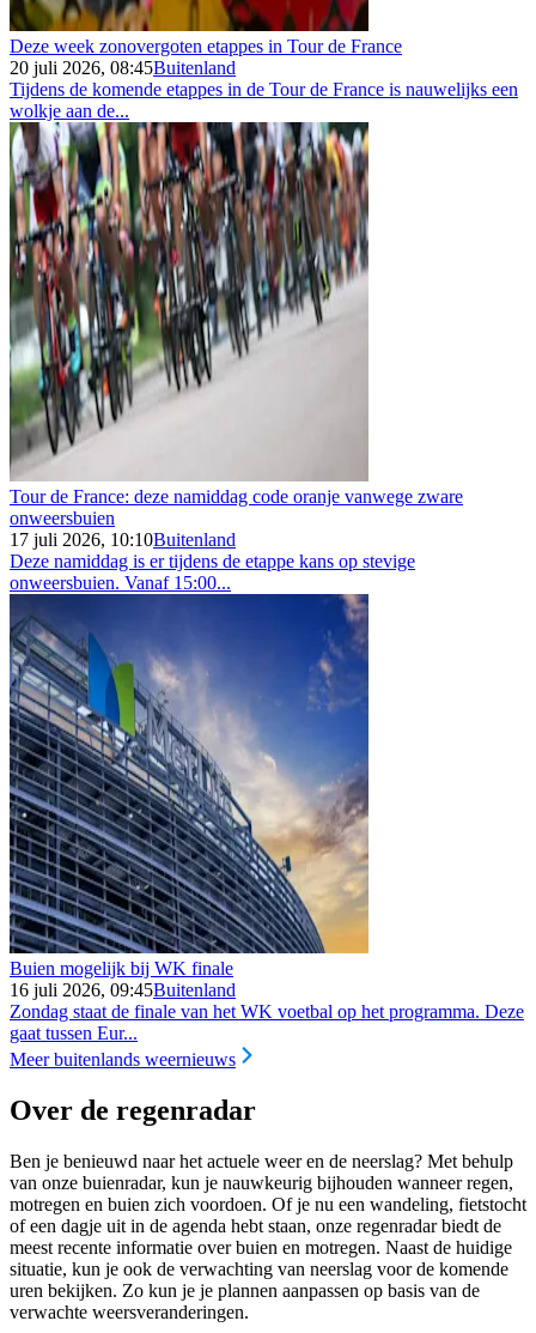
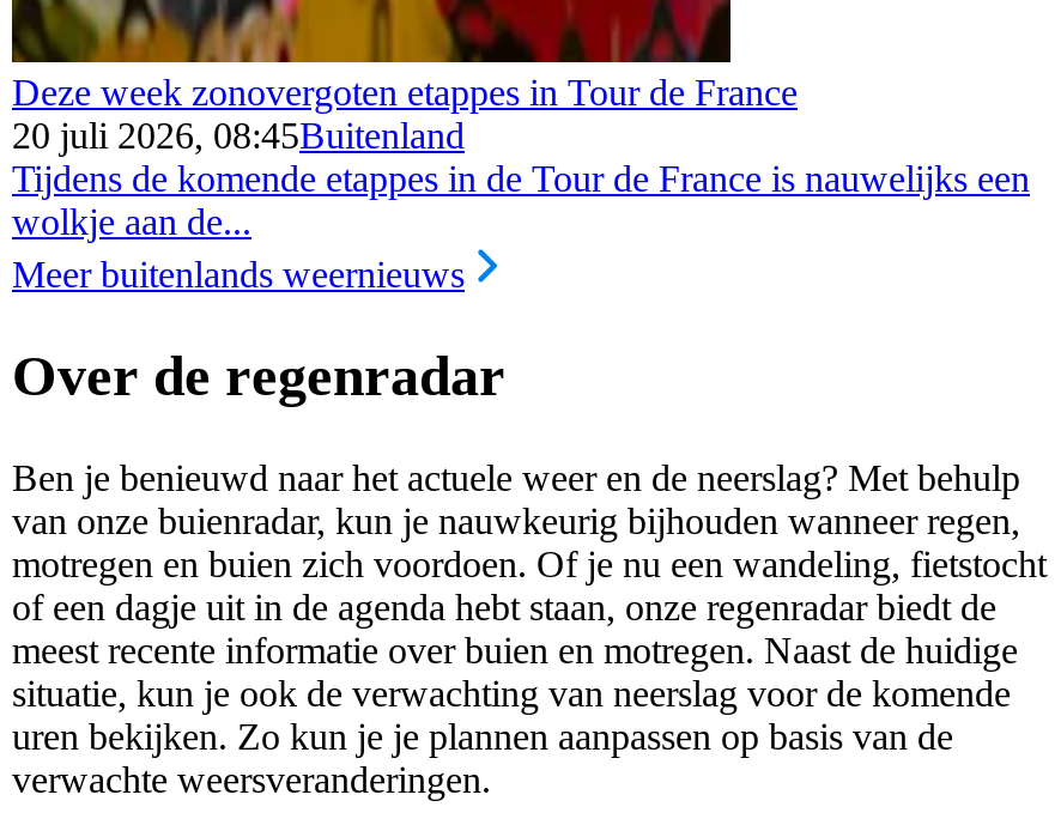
- [image]
- Tour de France: deze namiddag code oranje vanwege zware
- onweersbuien
- 17 juli 2026, 10:10Buitenland
- Deze namiddag is er tijdens de etappe kans op stevige
- onweersbuien. Vanaf 15:00...

- [image]
- Buien mogelijk bij WK finale
- 16 juli 2026, 09:45Buitenland
- Zondag staat de finale van het WK voetbal op het programma. Deze
- gaat tussen Eur...
